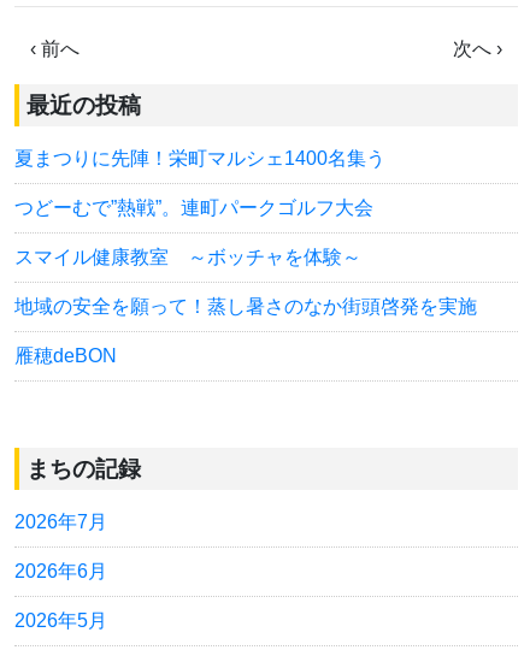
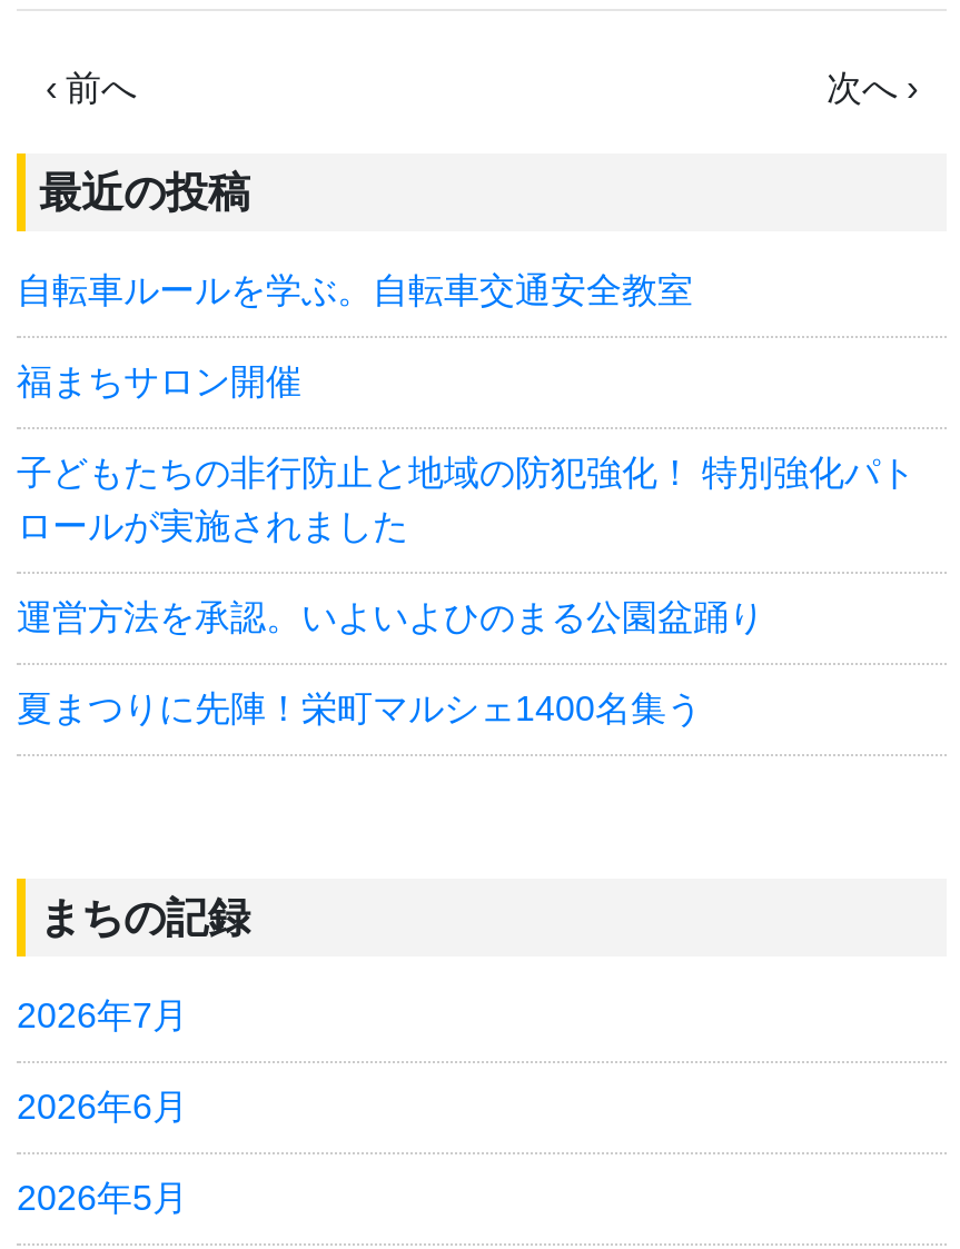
+ 自転車ルールを学ぶ。自転車交通安全教室
+ 福まちサロン開催
+ 子どもたちの非行防止と地域の防犯強化！ 特別強化パト
+ ロールが実施されました
+ 運営方法を承認。いよいよひのまる公園盆踊り

moved down: 夏まつりに先陣！栄町マルシェ1400名集う

- つどーむで”熱戦”。連町パークゴルフ大会
- スマイル健康教室 ～ボッチャを体験～
- 地域の安全を願って！蒸し暑さのなか街頭啓発を実施
- 雁穂deBON
